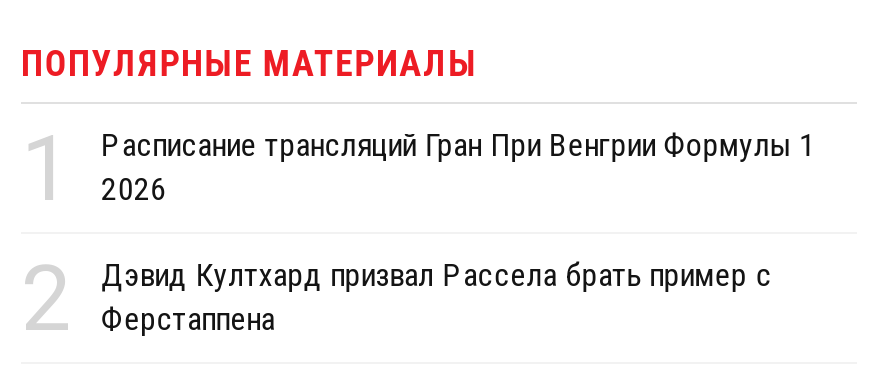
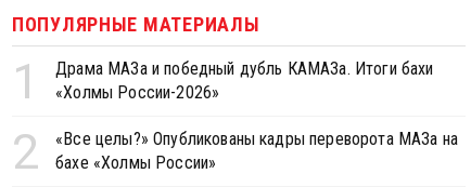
- Расписание трансляций Гран При Венгрии Формулы 1
- 2026
+ Драма МАЗа и победный дубль КАМАЗа. Итоги бахи
+ «Холмы России-2026»

- Дэвид Култхард призвал Рассела брать пример с
- Ферстаппена
+ «Все целы?» Опубликованы кадры переворота МАЗа на
+ бахе «Холмы России»
